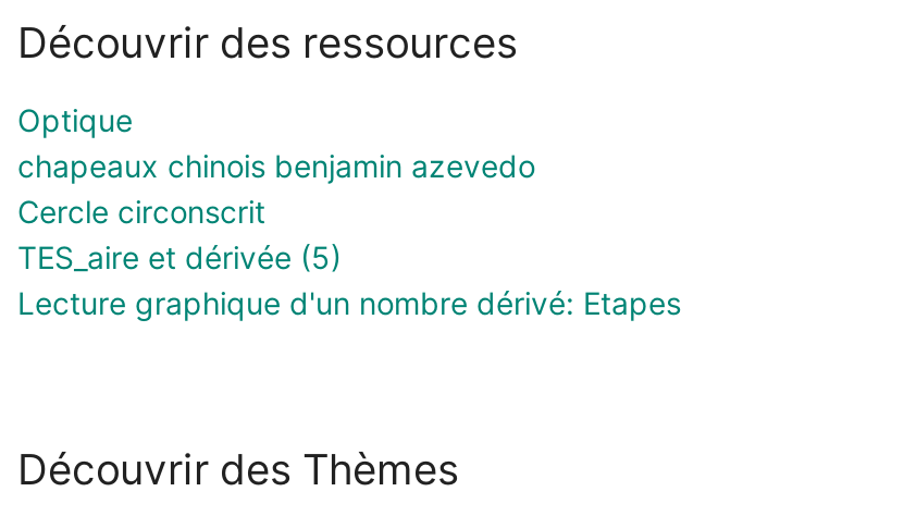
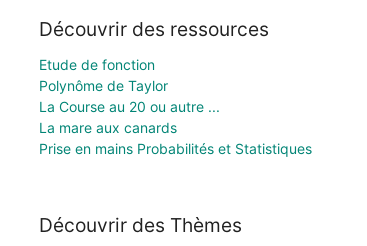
- Optique
- chapeaux chinois benjamin azevedo
- Cercle circonscrit
- TES_aire et dérivée (5)
- Lecture graphique d'un nombre dérivé: Etapes
+ Etude de fonction
+ Polynôme de Taylor
+ La Course au 20 ou autre ...
+ La mare aux canards
+ Prise en mains Probabilités et Statistiques
